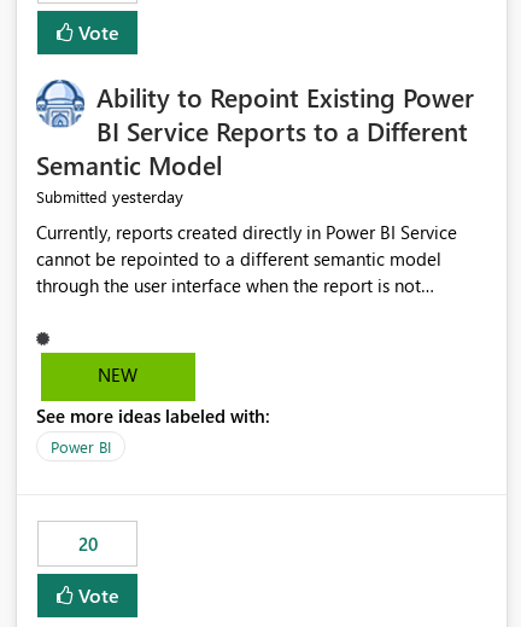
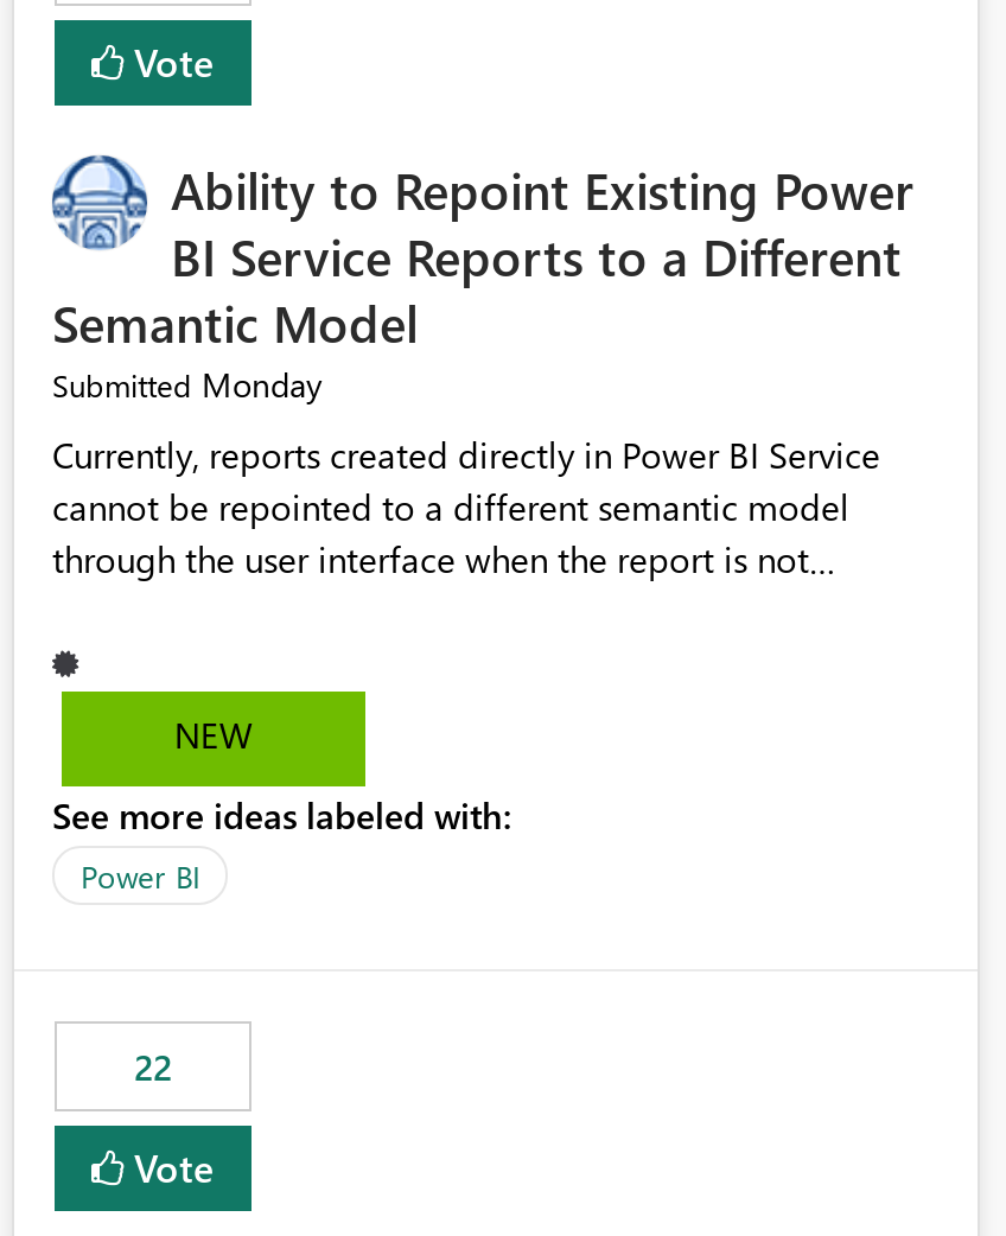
- Submitted yesterday
+ Submitted Monday

- 20
+ 22
